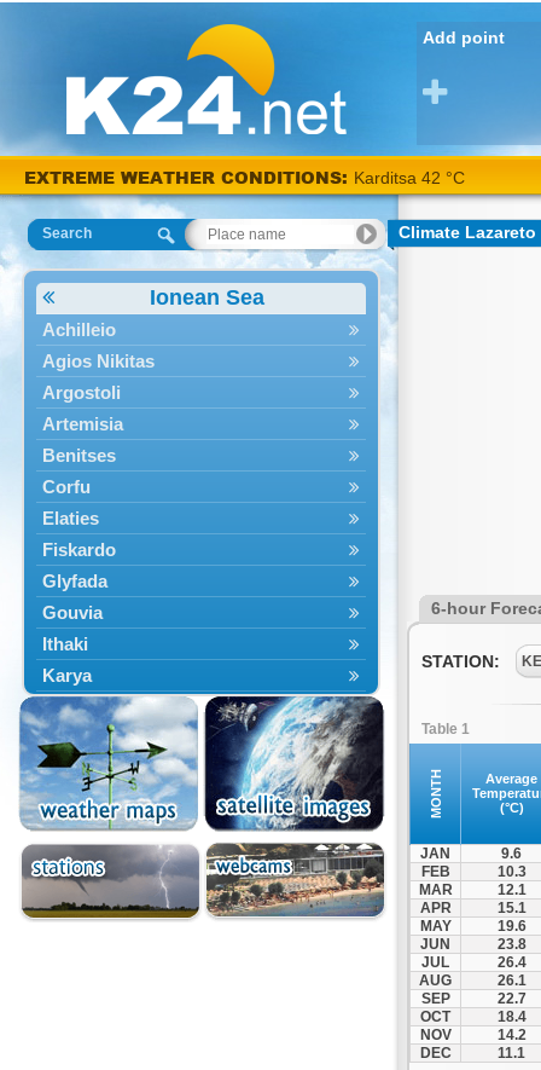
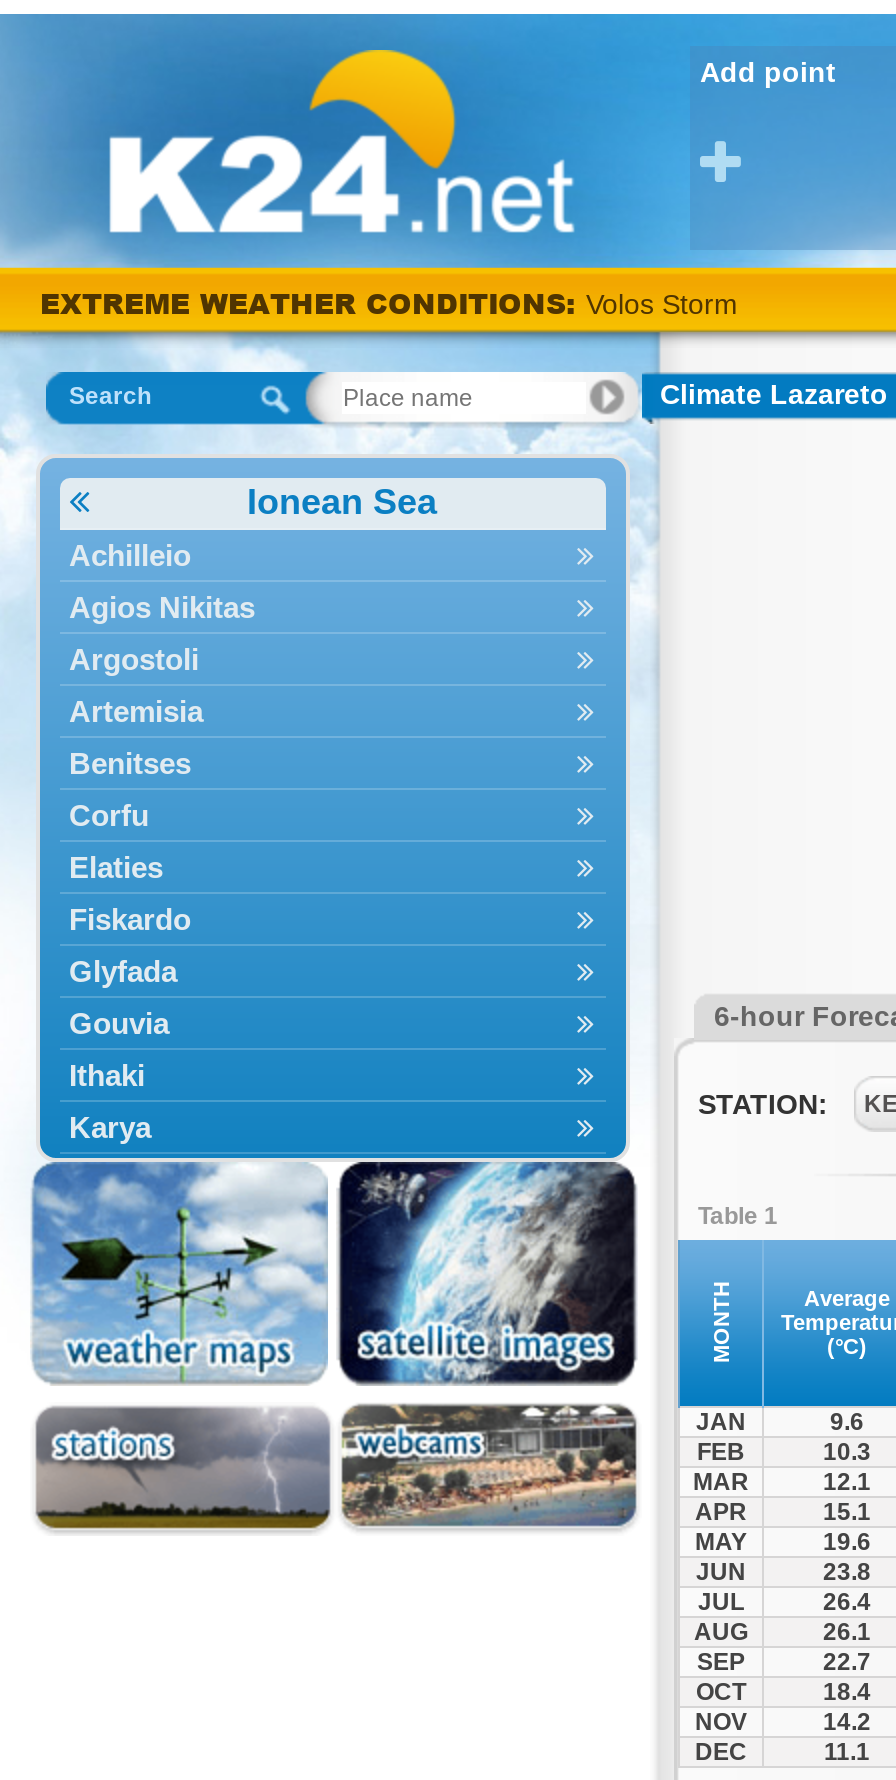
- EXTREME WEATHER CONDITIONS: Karditsa 42 °C
+ EXTREME WEATHER CONDITIONS: Kalamata Storm
